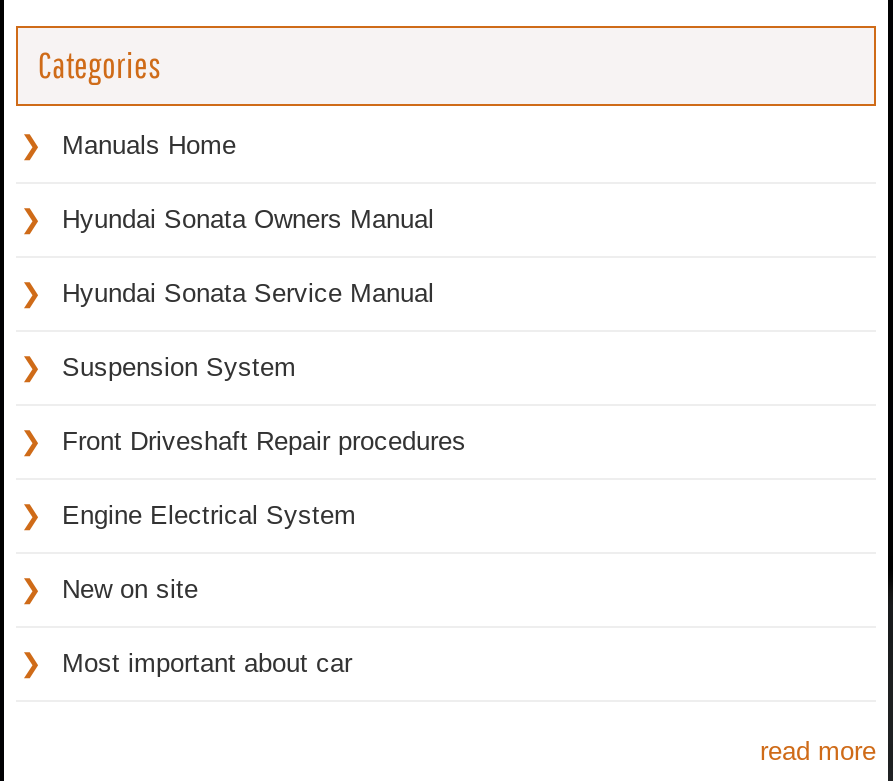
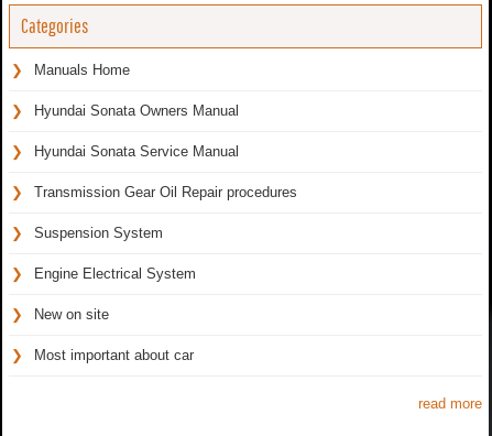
+ Transmission Gear Oil Repair procedures

moved down: Suspension System

- Front Driveshaft Repair procedures
